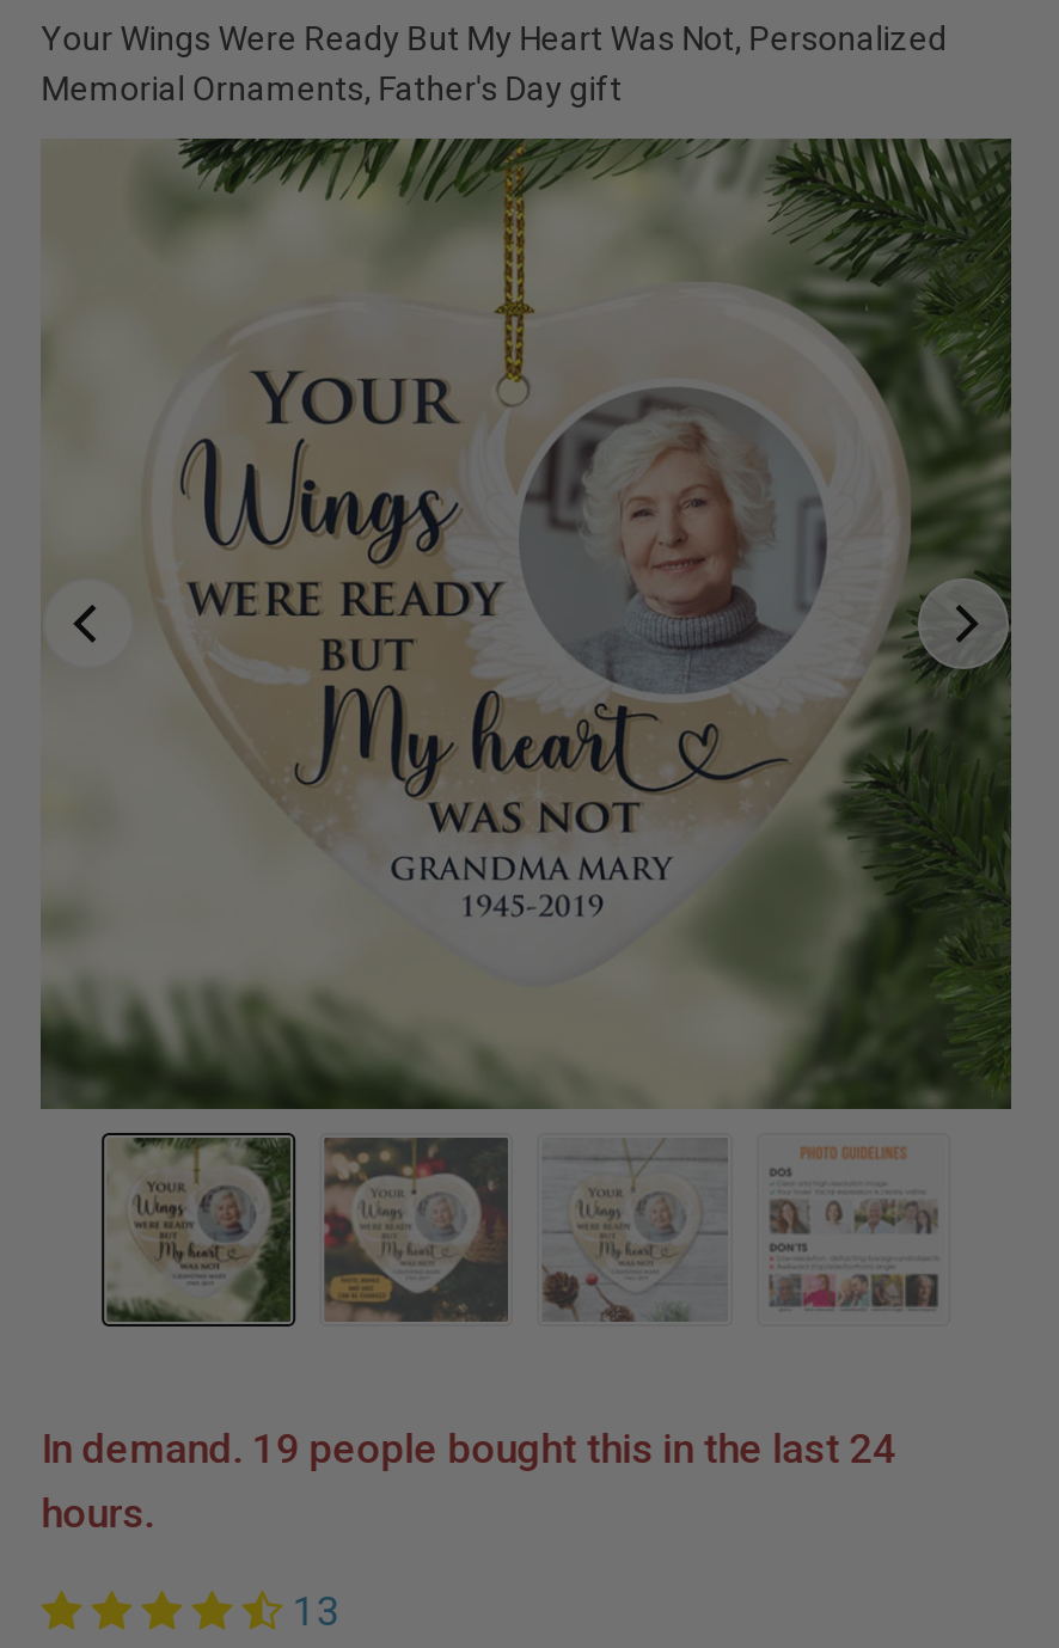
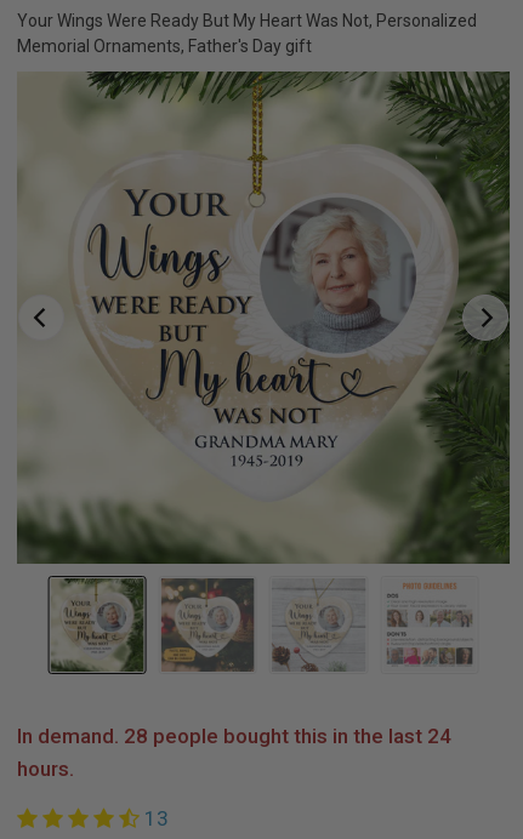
- In demand. 19 people bought this in the last 24
+ In demand. 28 people bought this in the last 24
